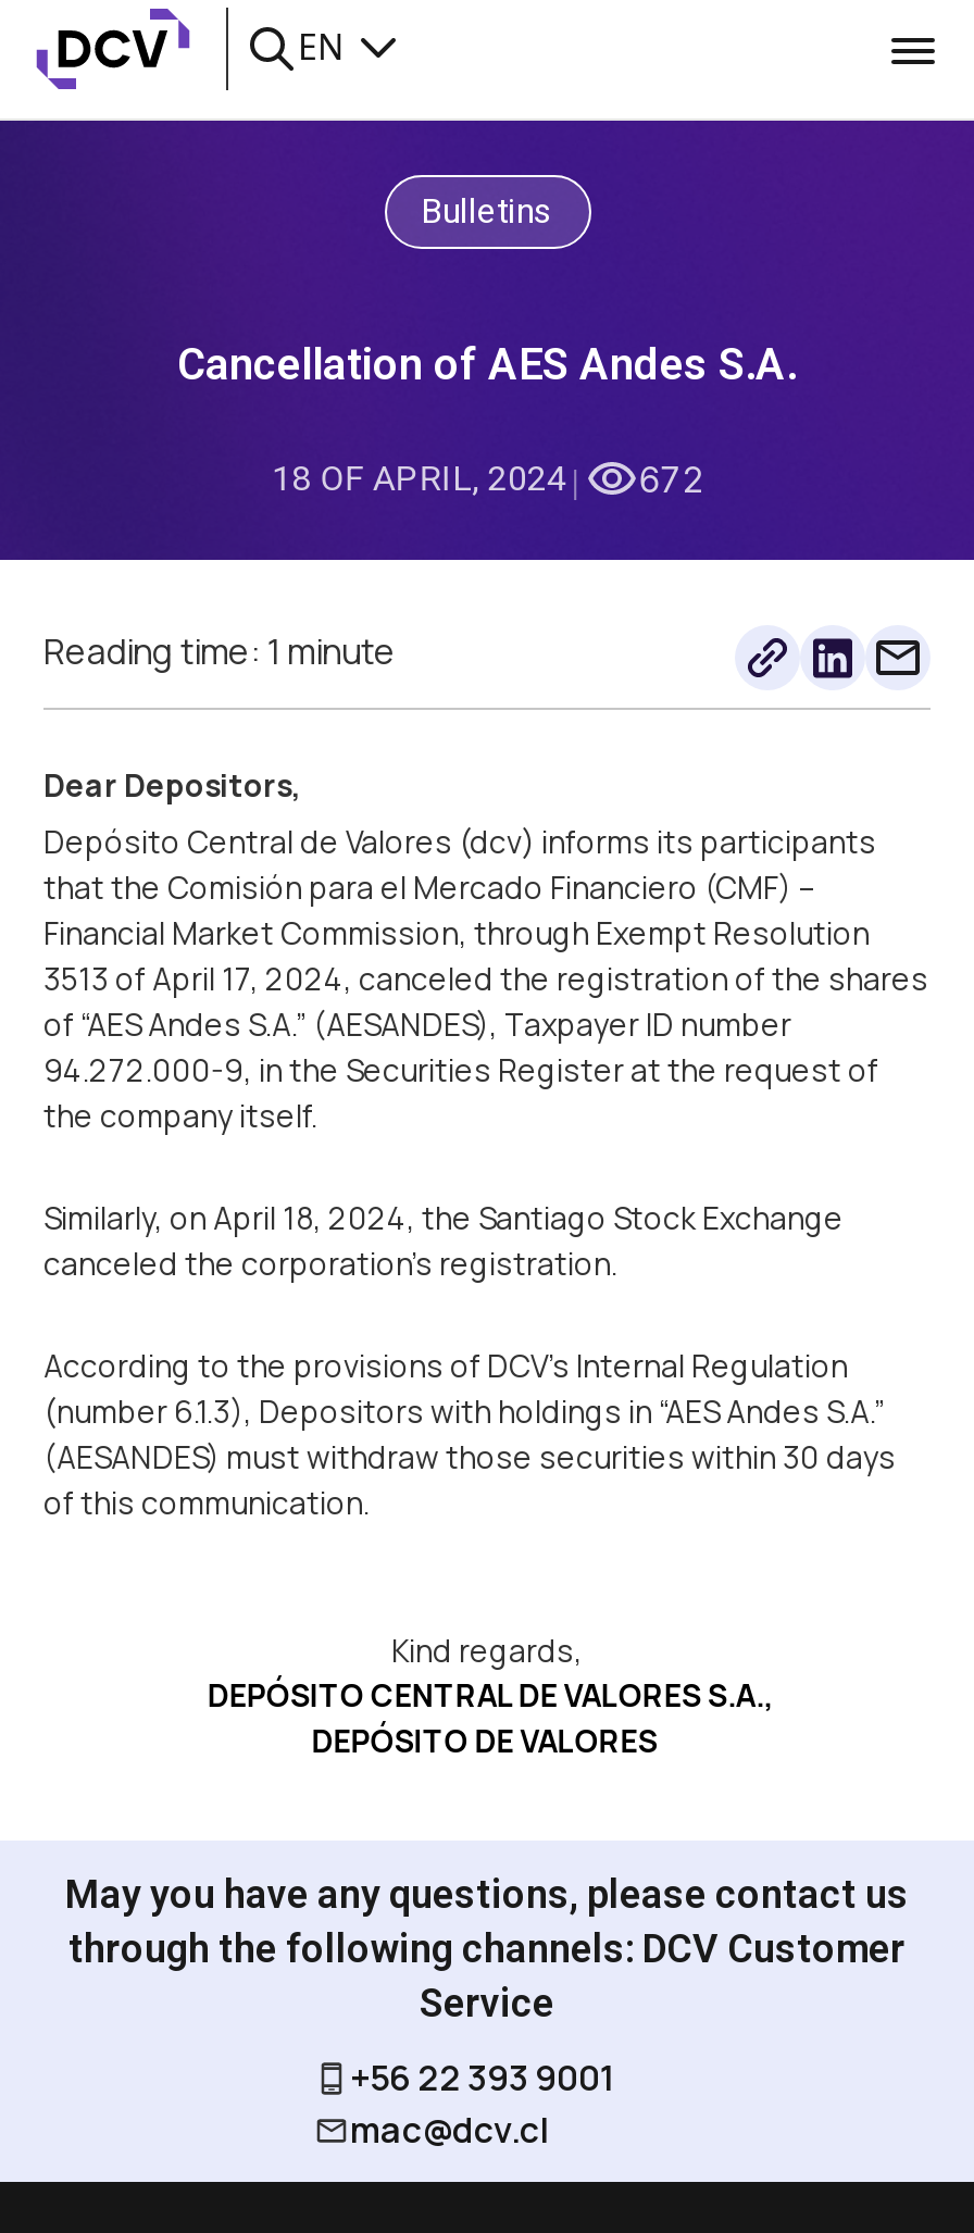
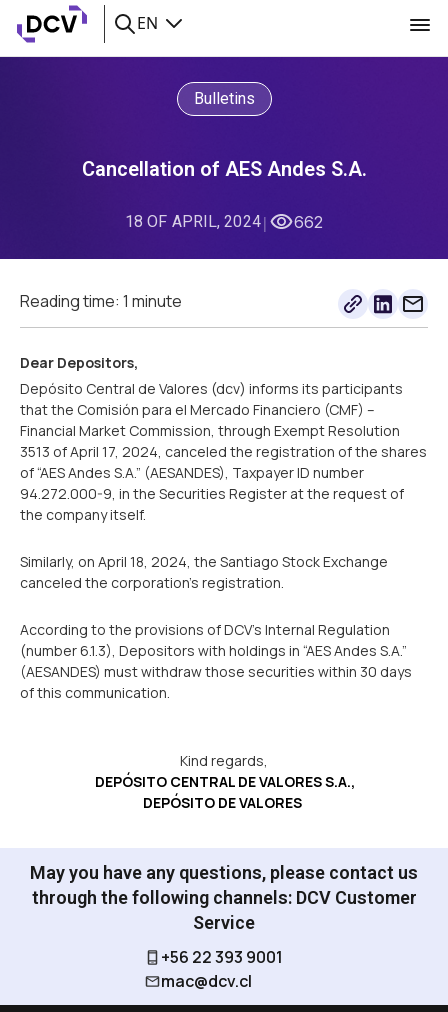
- 672
+ 662
